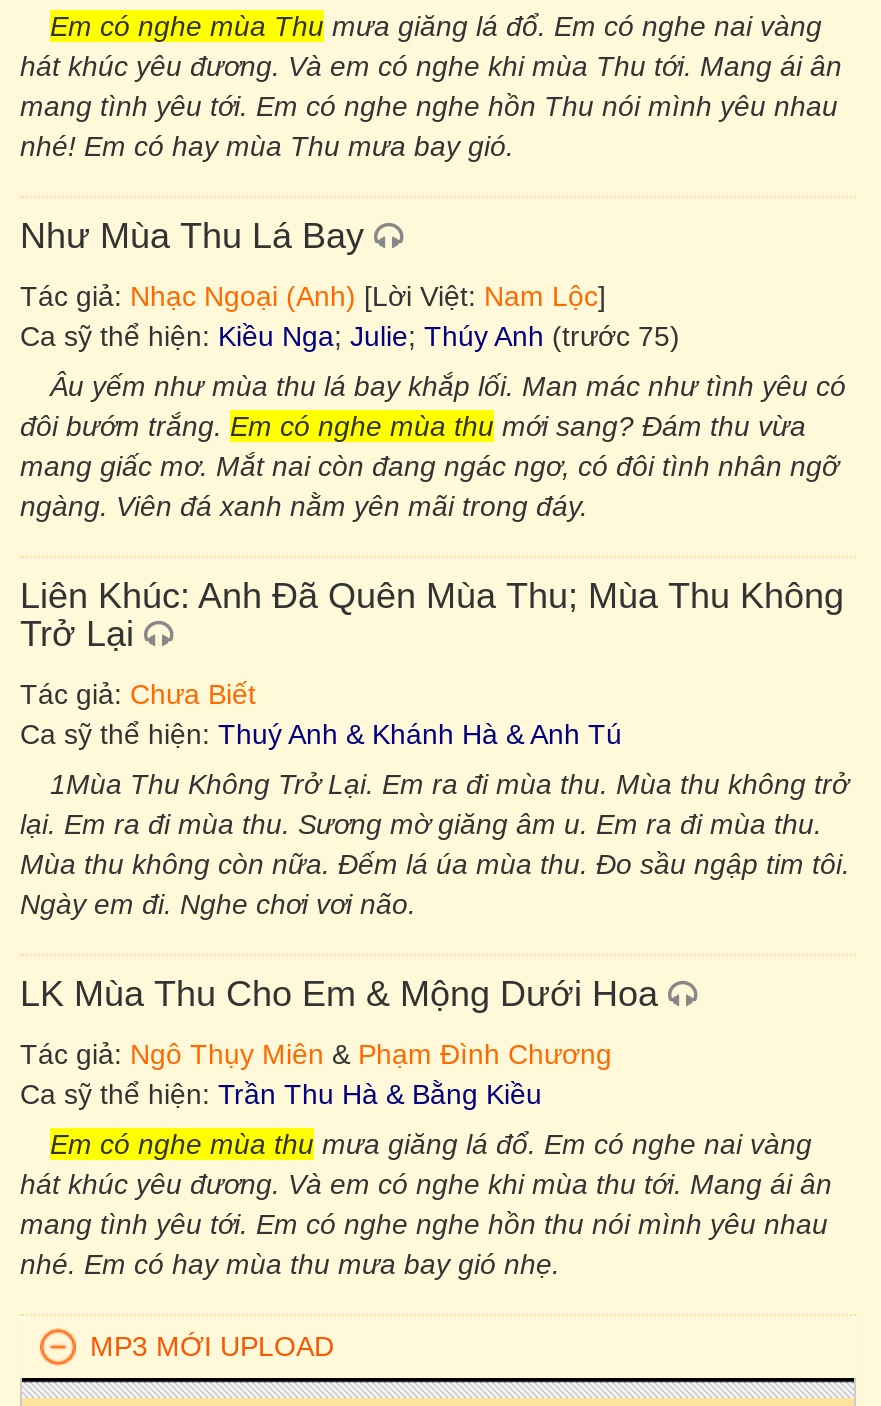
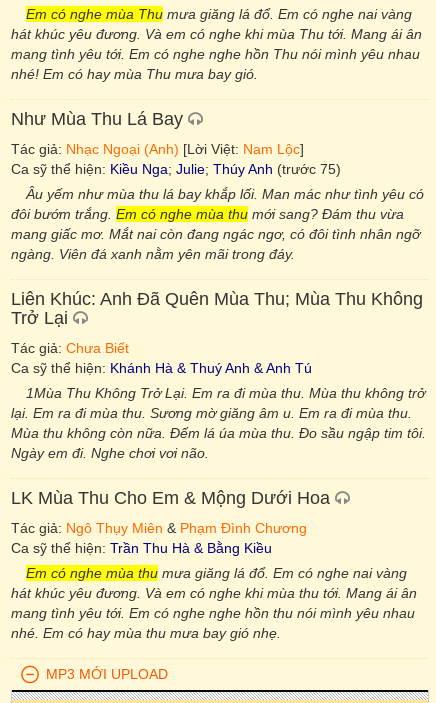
- Ca sỹ thể hiện: Thuý Anh & Khánh Hà & Anh Tú
+ Ca sỹ thể hiện: Khánh Hà & Thuý Anh & Anh Tú
